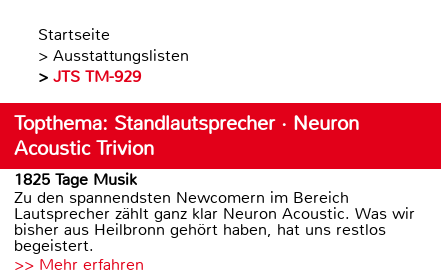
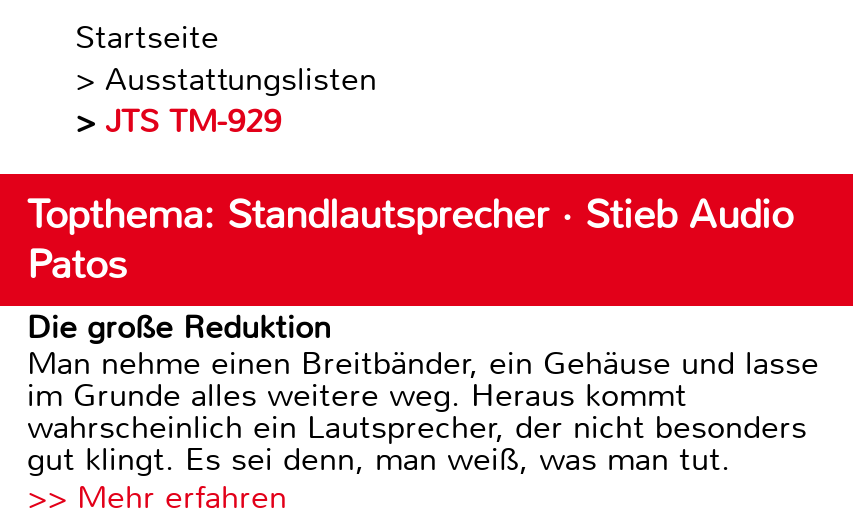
- Topthema: Standlautsprecher · Neuron
- Acoustic Trivion
- 1825 Tage Musik
- Zu den spannendsten Newcomern im Bereich
- Lautsprecher zählt ganz klar Neuron Acoustic. Was wir
- bisher aus Heilbronn gehört haben, hat uns restlos
- begeistert.
+ Topthema: Standlautsprecher · Stieb Audio
+ Patos
+ Die große Reduktion
+ Man nehme einen Breitbänder, ein Gehäuse und lasse
+ im Grunde alles weitere weg. Heraus kommt
+ wahrscheinlich ein Lautsprecher, der nicht besonders
+ gut klingt. Es sei denn, man weiß, was man tut.
